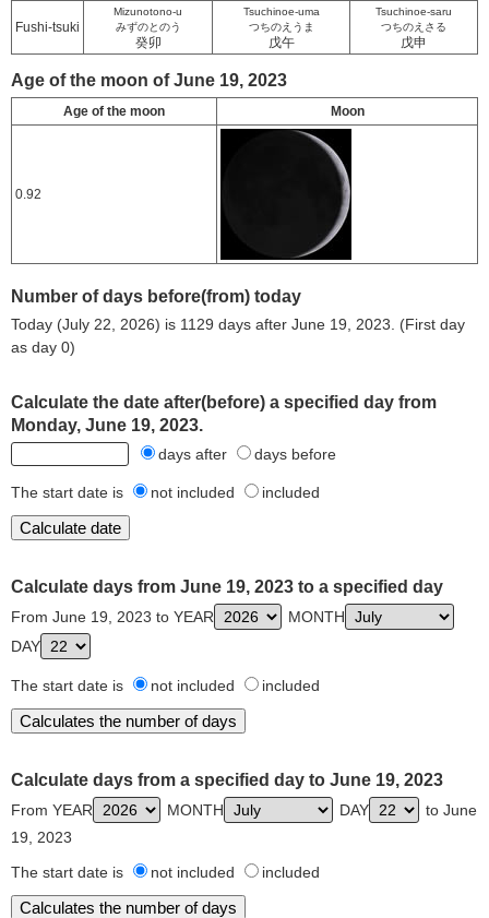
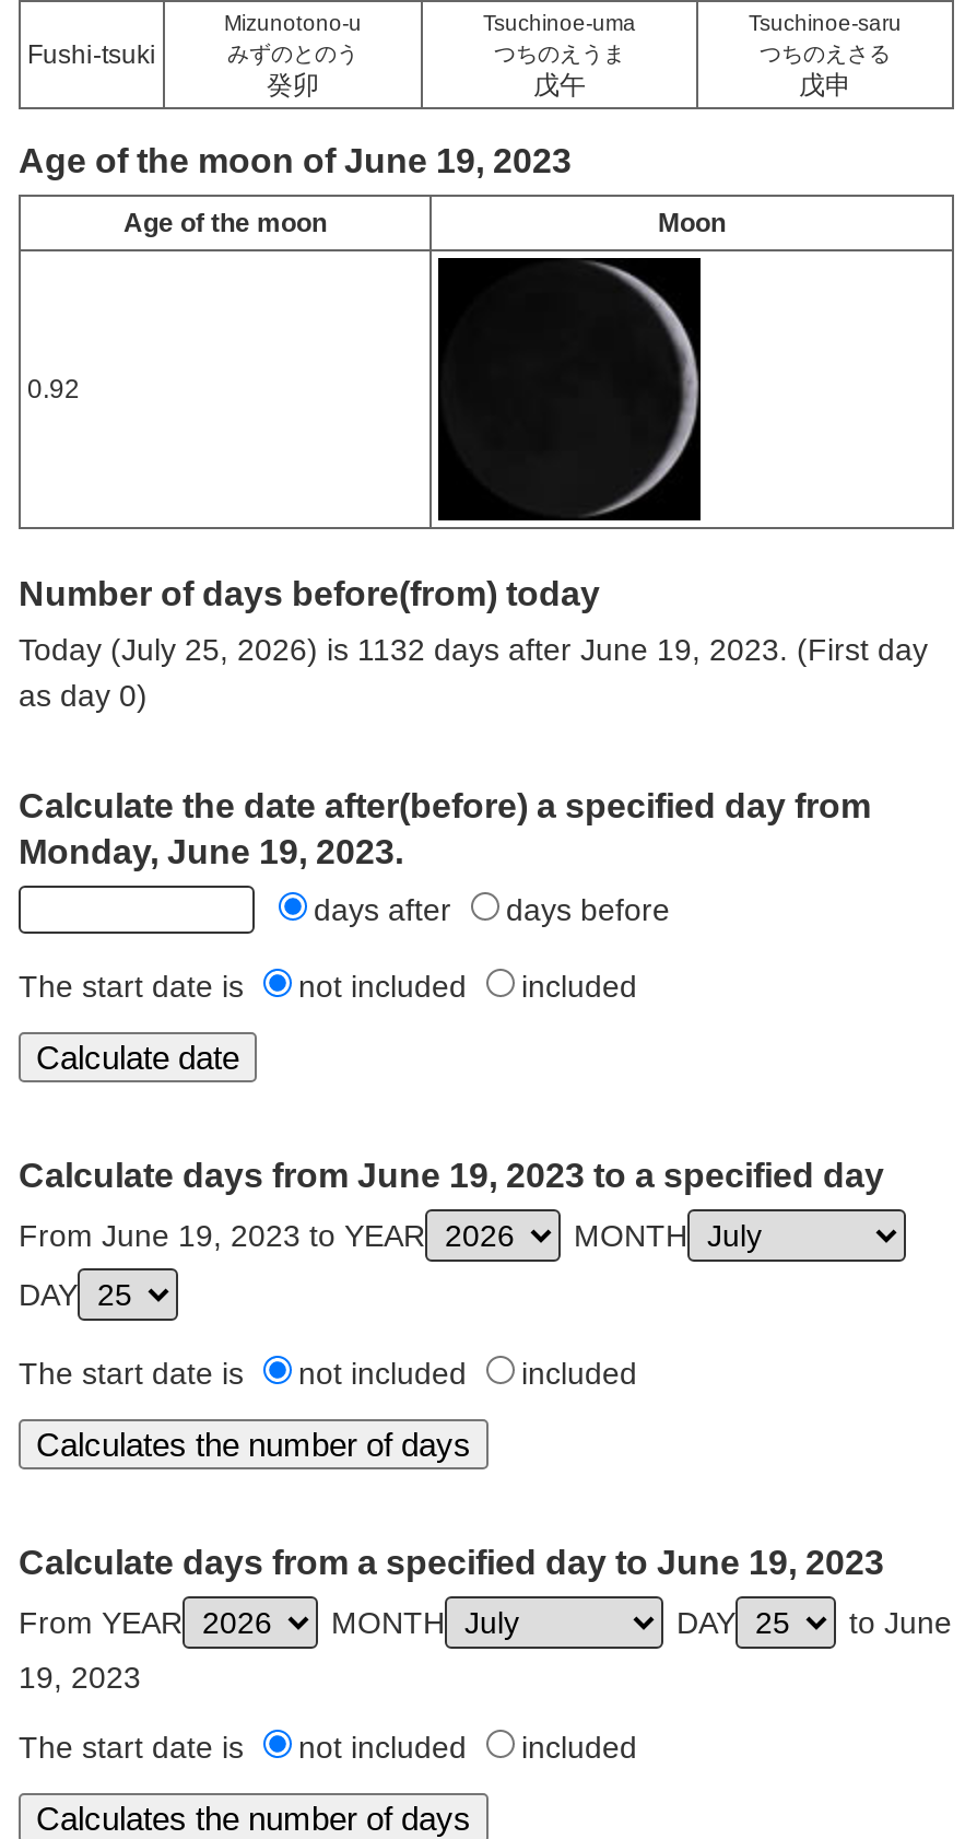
- Today (July 22, 2026) is 1129 days after June 19, 2023. (First day
+ Today (July 25, 2026) is 1132 days after June 19, 2023. (First day
